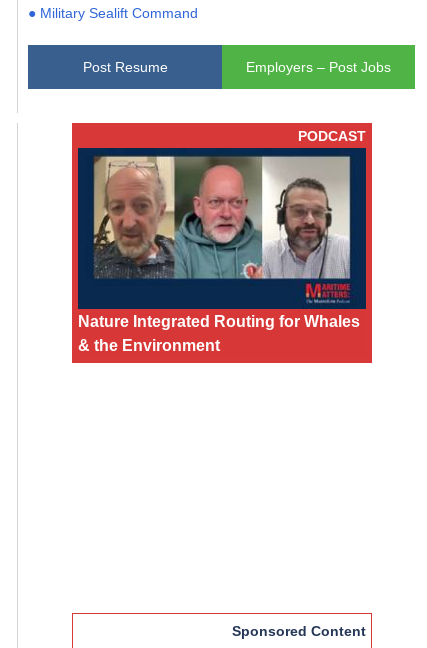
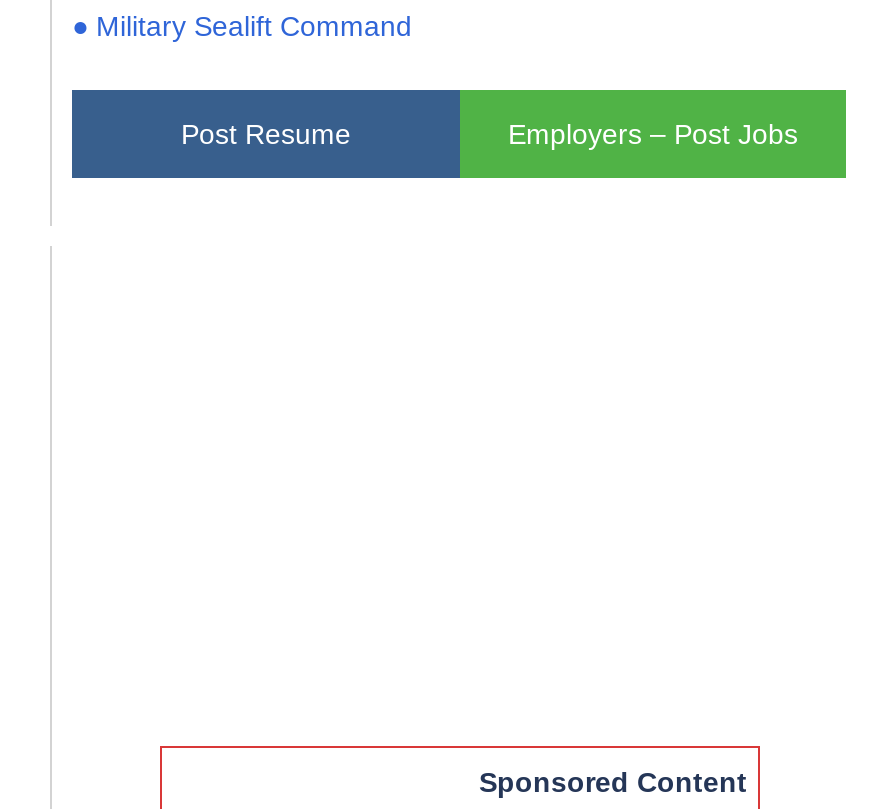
- [image]
- PODCAST

- Nature Integrated Routing for Whales
- & the Environment
